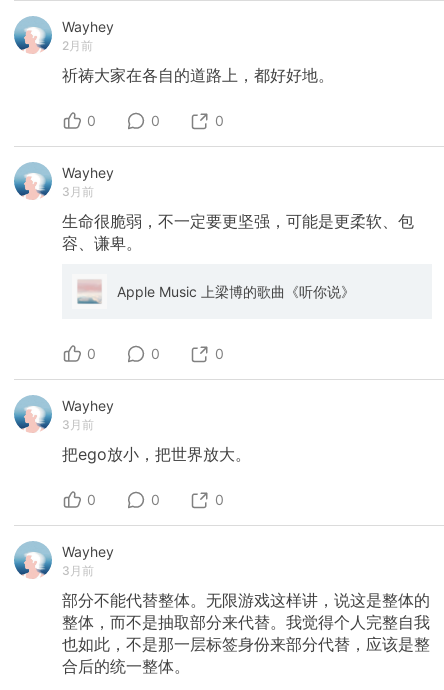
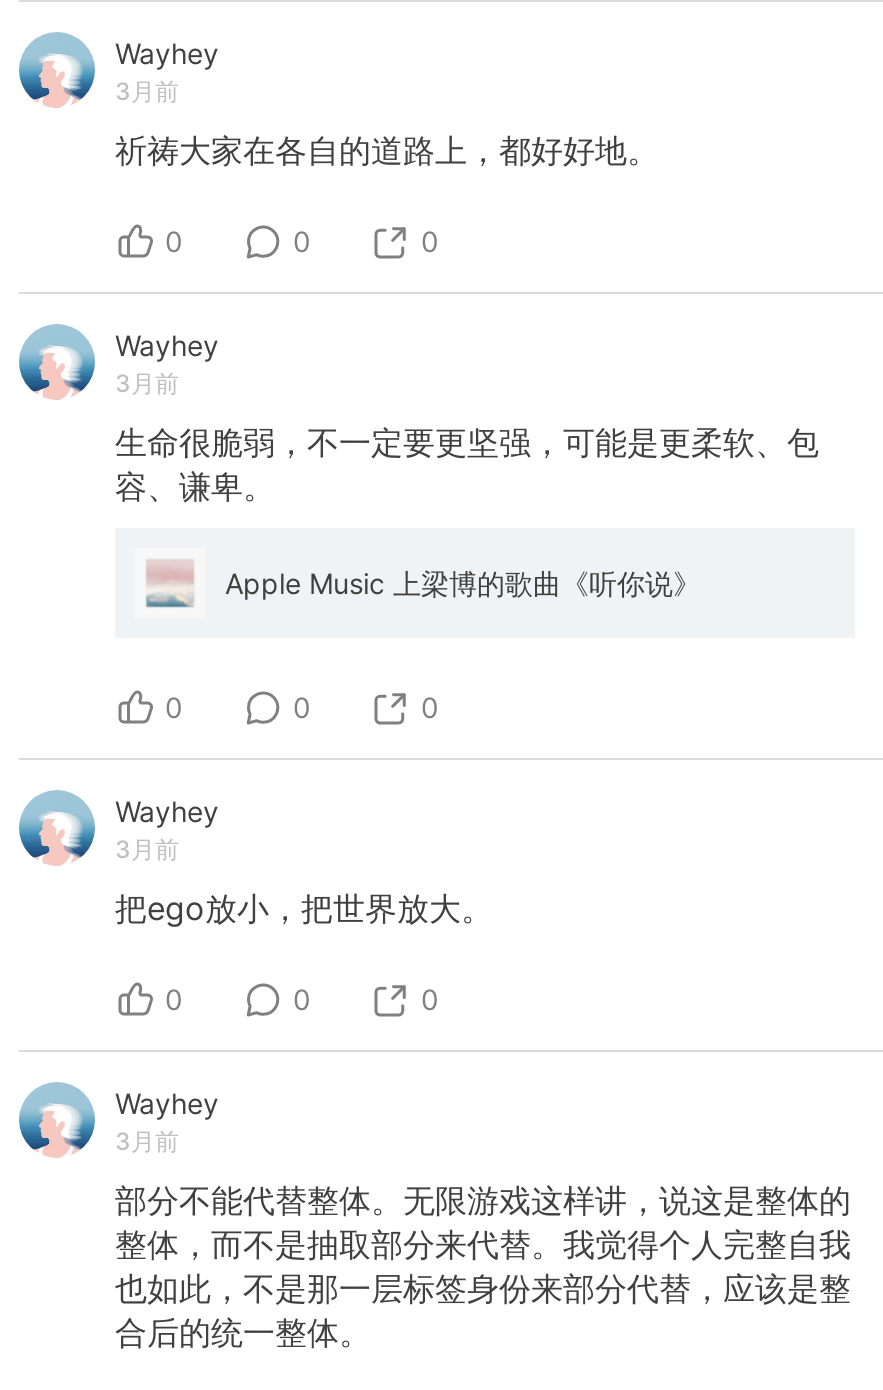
- 2月前
+ 3月前
